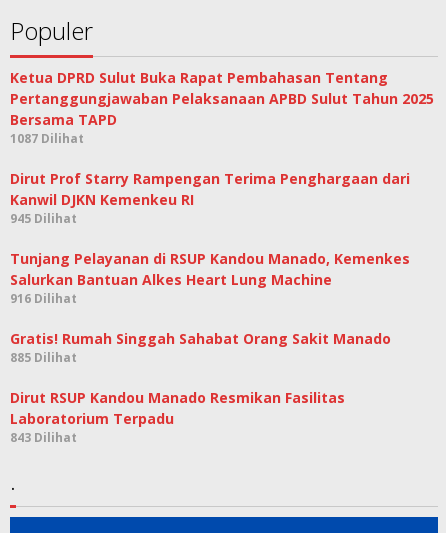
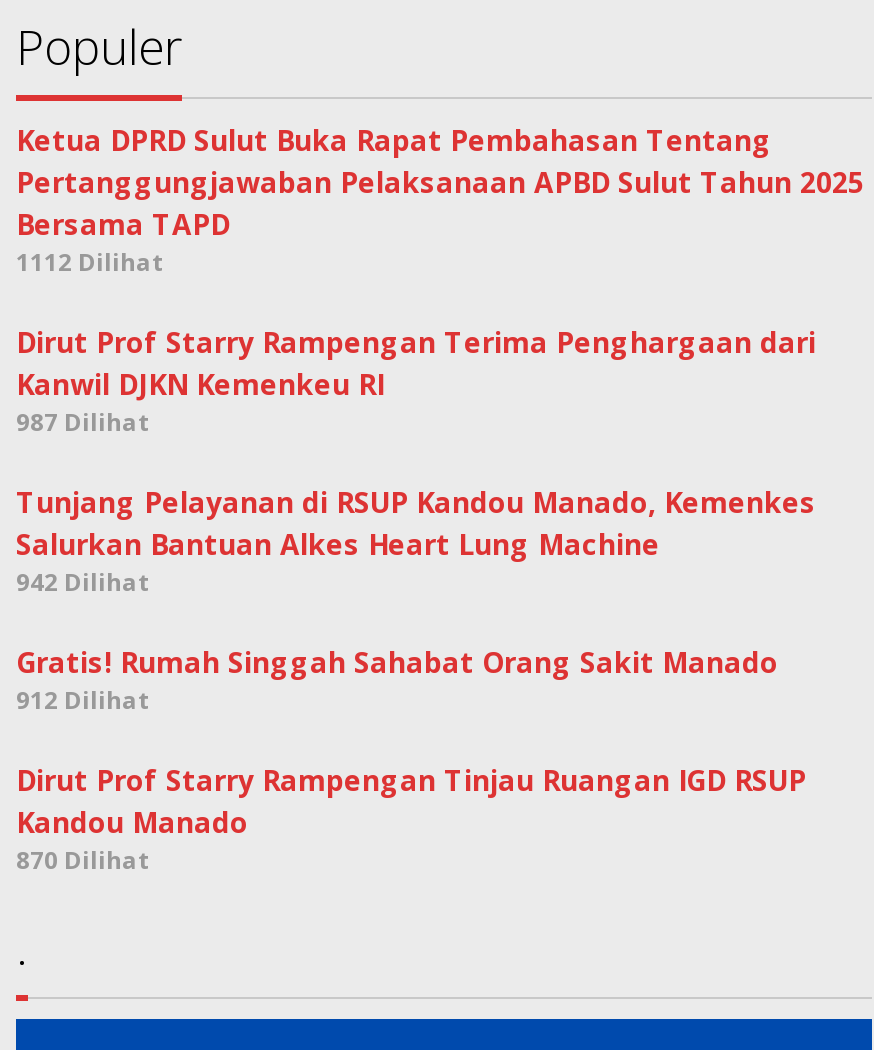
- 1087 Dilihat
+ 1112 Dilihat

- 945 Dilihat
+ 987 Dilihat

- 916 Dilihat
+ 942 Dilihat

- 885 Dilihat
+ 912 Dilihat

- Dirut RSUP Kandou Manado Resmikan Fasilitas
- Laboratorium Terpadu
- 843 Dilihat
+ Dirut Prof Starry Rampengan Tinjau Ruangan IGD RSUP
+ Kandou Manado
+ 870 Dilihat
